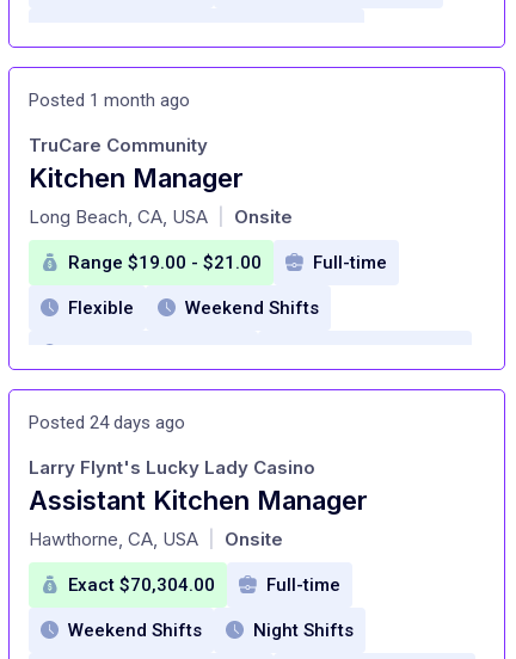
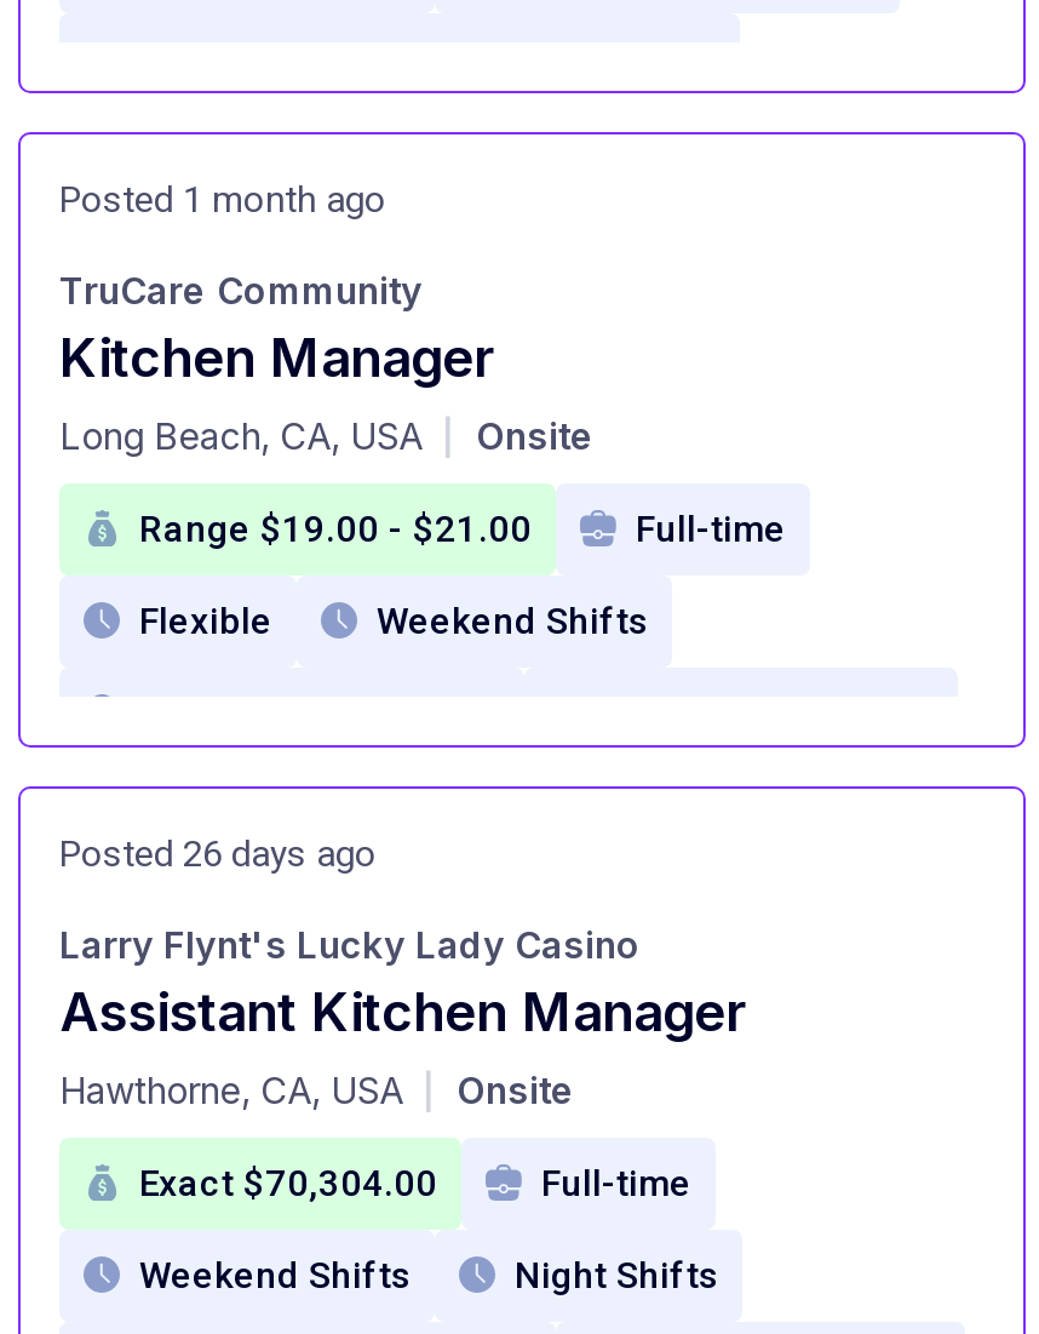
- Posted 24 days ago
+ Posted 26 days ago
